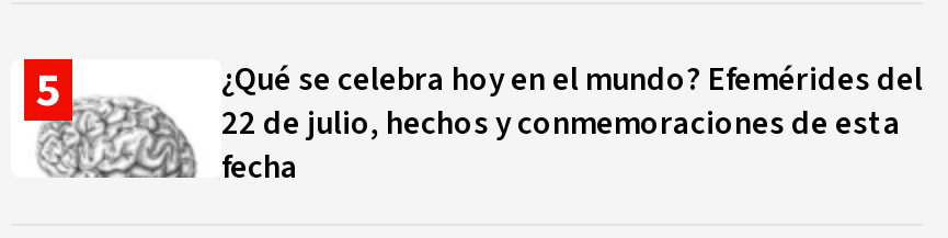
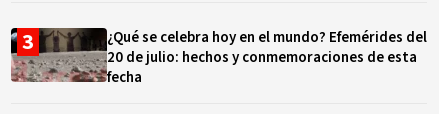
- [image]
- 22 de julio, hechos y conmemoraciones de esta
+ [image]
+ 20 de julio: hechos y conmemoraciones de esta
